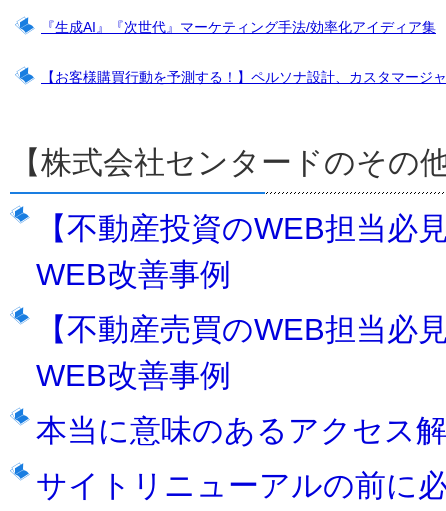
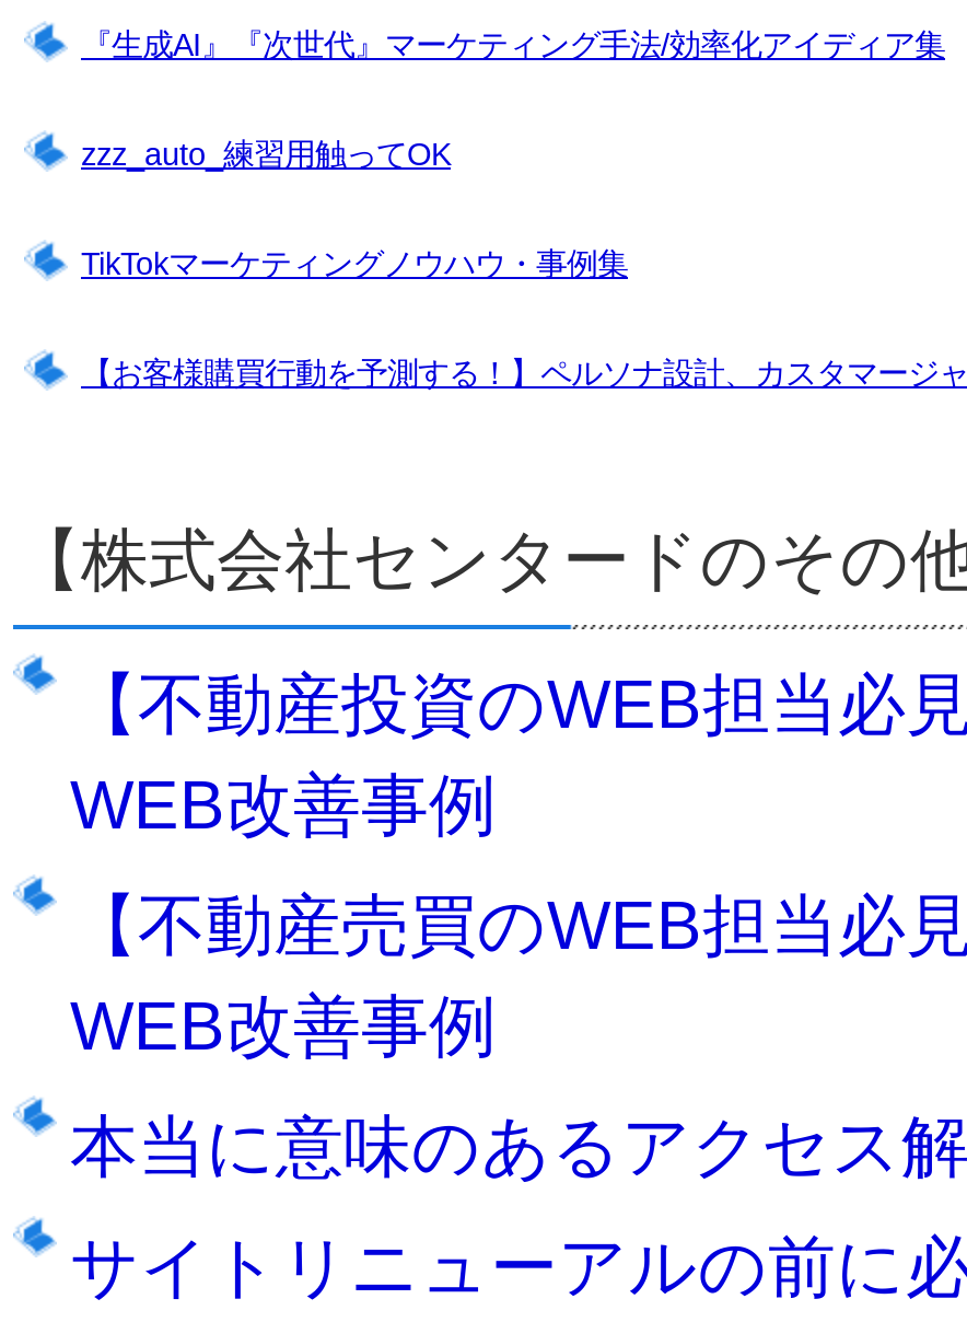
+ zzz_auto_練習用触ってOK
+ TikTokマーケティングノウハウ・事例集
